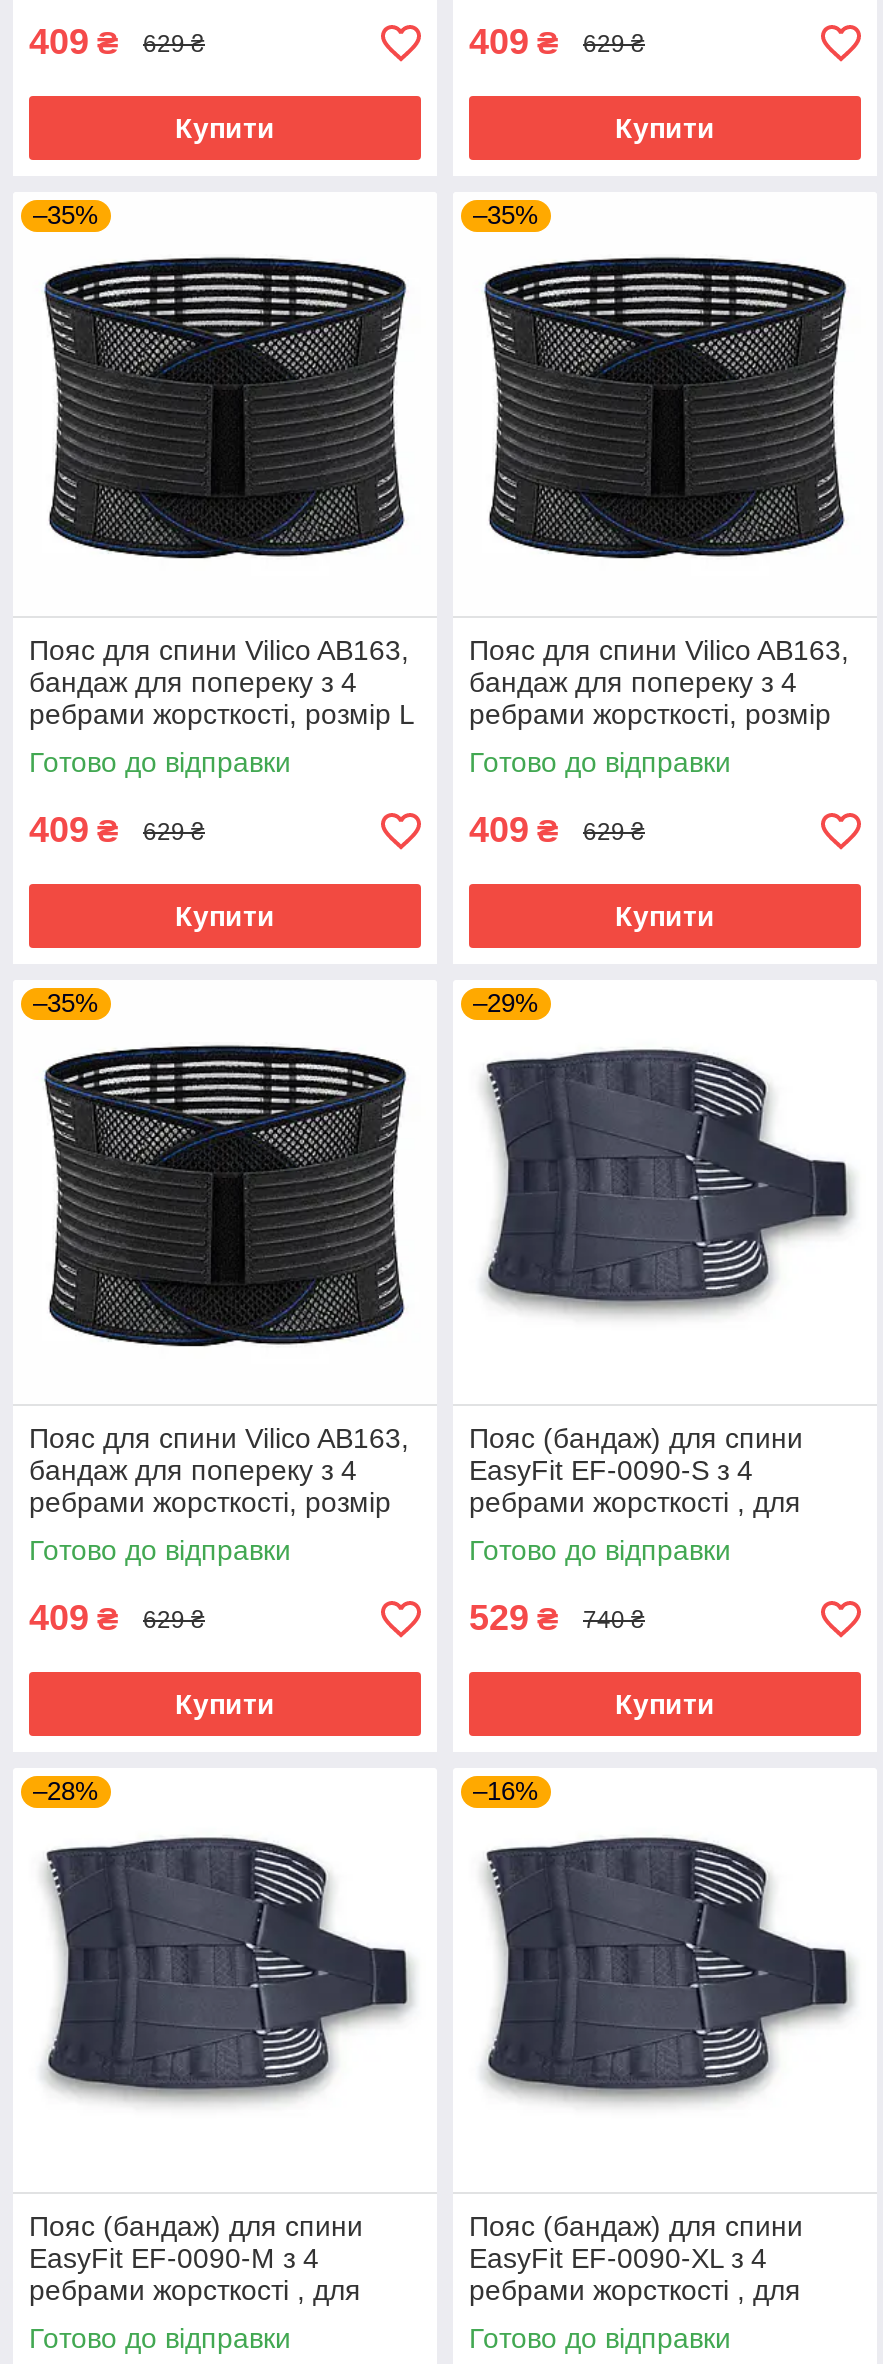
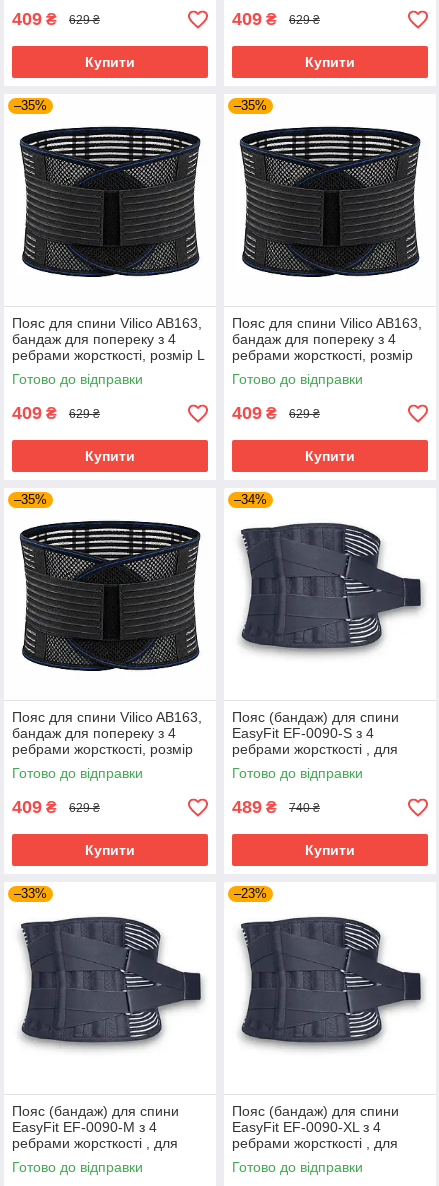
- –29%
+ –34%

- 529 ₴
+ 489 ₴

- –28%
+ –33%

- –16%
+ –23%
